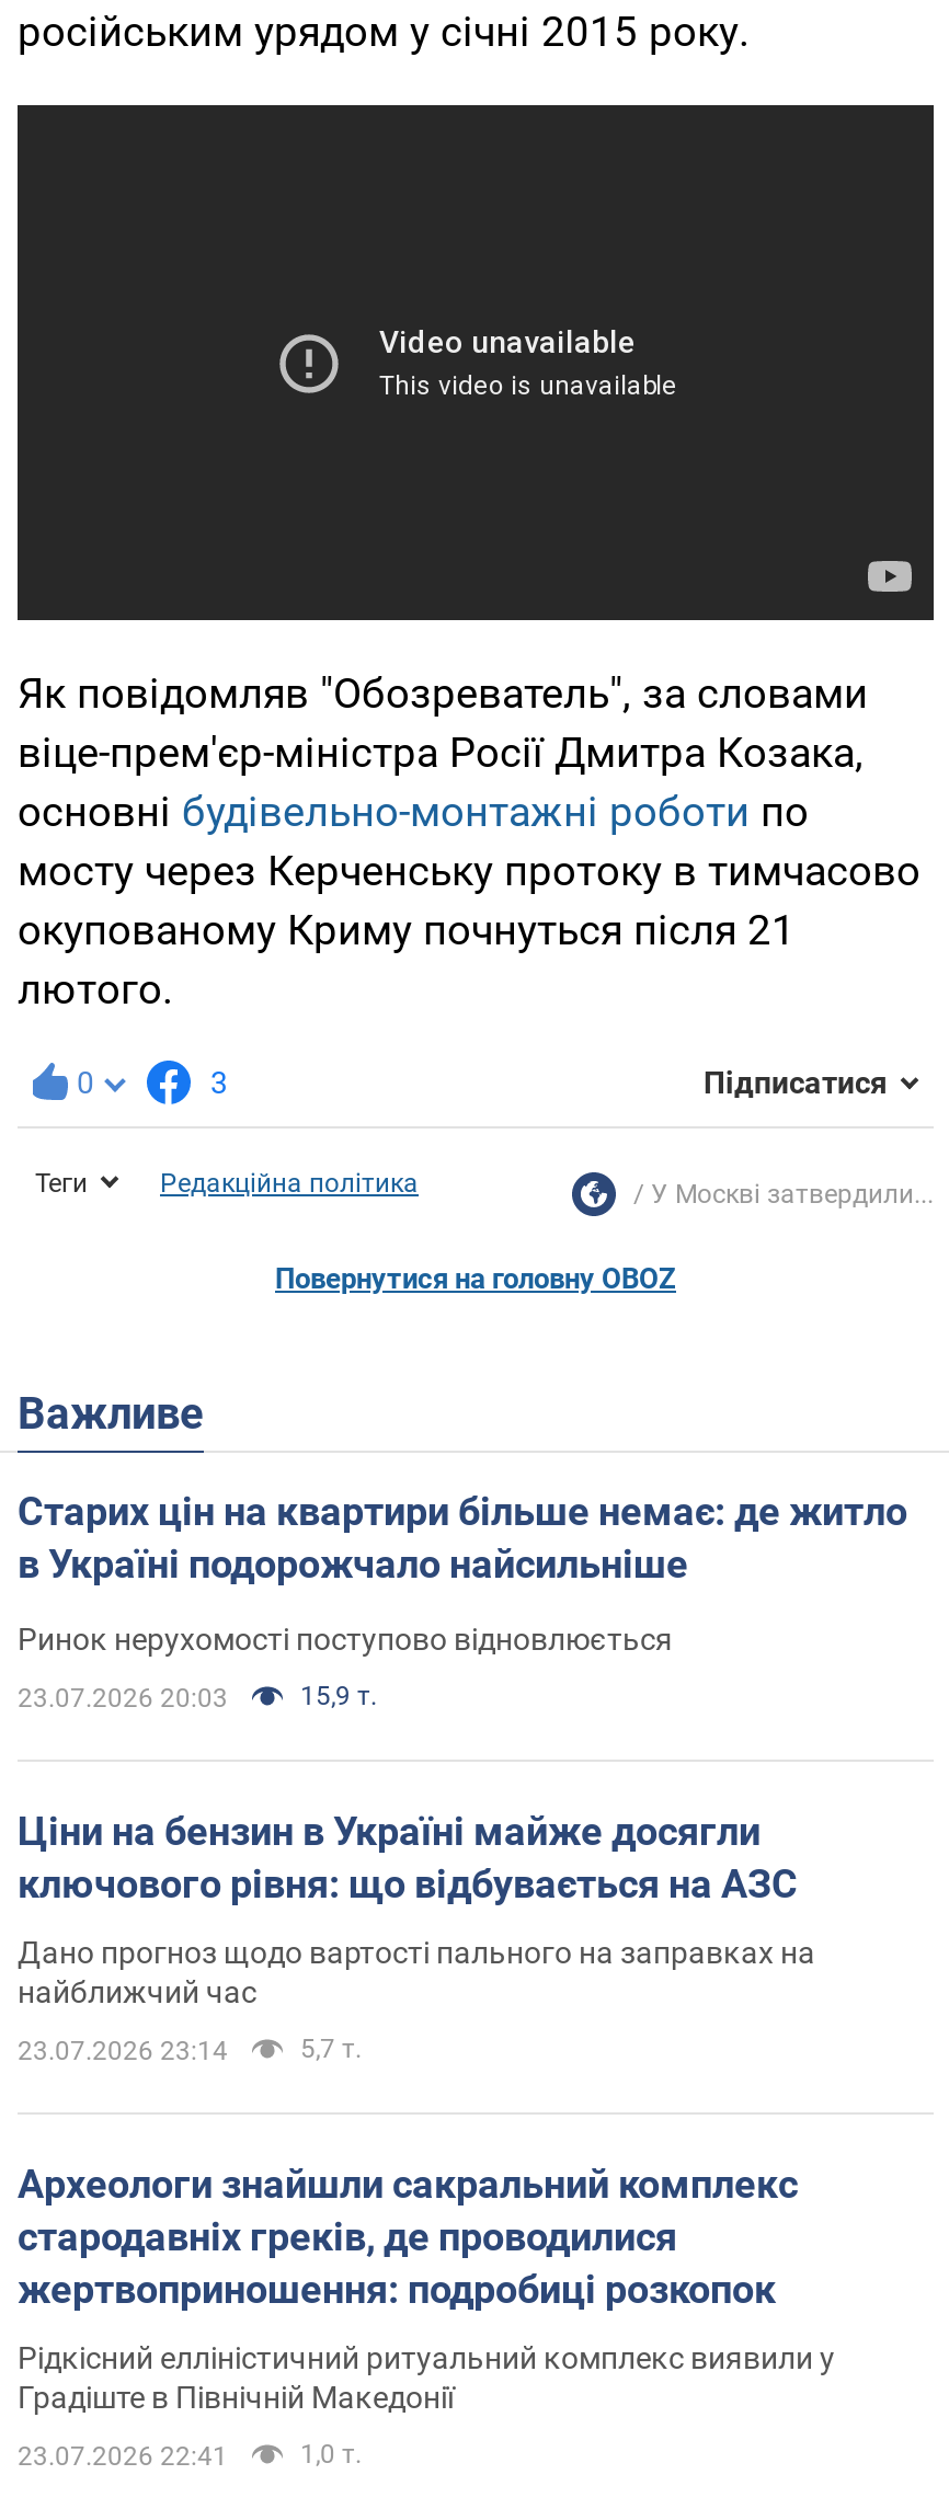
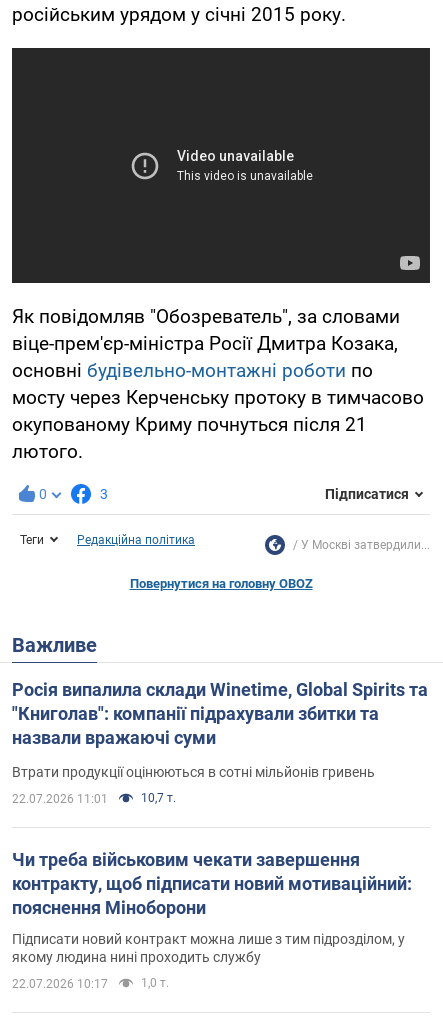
- Старих цін на квартири більше немає: де житло
- в Україні подорожчало найсильніше
- Ринок нерухомості поступово відновлюється
- 23.07.2026 20:03
- 15,9 т.
- Ціни на бензин в Україні майже досягли
- ключового рівня: що відбувається на АЗС
- Дано прогноз щодо вартості пального на заправках на
- найближчий час
- 23.07.2026 23:14
- 5,7 т.
- Археологи знайшли сакральний комплекс
- стародавніх греків, де проводилися
- жертвоприношення: подробиці розкопок
- Рідкісний елліністичний ритуальний комплекс виявили у
- Градіште в Північній Македонії
- 23.07.2026 22:41
+ Росія випалила склади Winetime, Global Spirits та
+ "Книголав": компанії підрахували збитки та
+ назвали вражаючі суми
+ Втрати продукції оцінюються в сотні мільйонів гривень
+ 22.07.2026 11:01
+ 10,7 т.
+ Чи треба військовим чекати завершення
+ контракту, щоб підписати новий мотиваційний:
+ пояснення Міноборони
+ Підписати новий контракт можна лише з тим підрозділом, у
+ якому людина нині проходить службу
+ 22.07.2026 10:17
